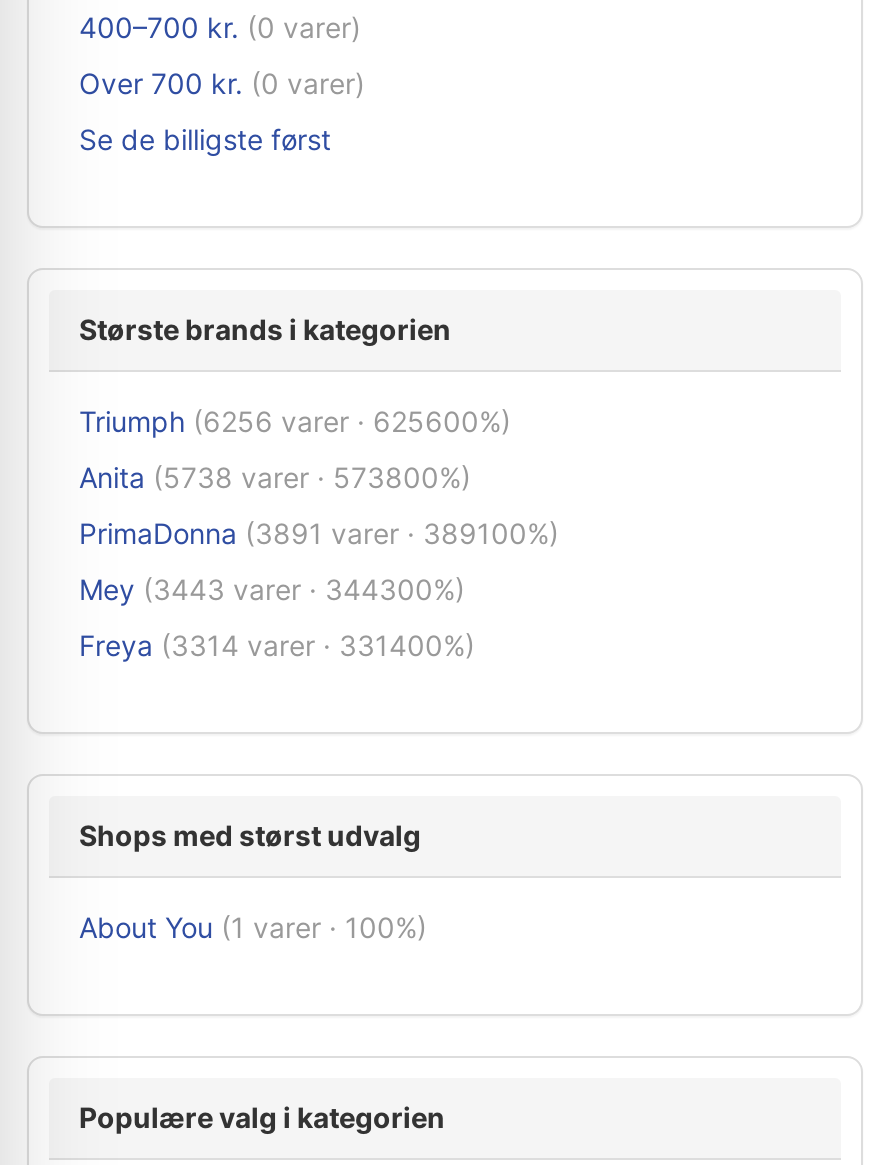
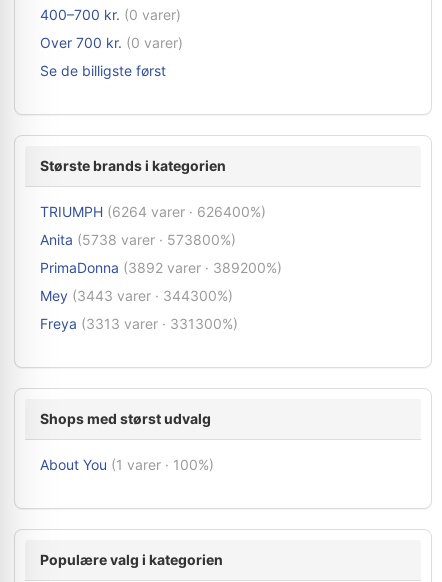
- Triumph (6256 varer · 625600%)
+ TRIUMPH (6264 varer · 626400%)

- PrimaDonna (3891 varer · 389100%)
+ PrimaDonna (3892 varer · 389200%)

- Freya (3314 varer · 331400%)
+ Freya (3313 varer · 331300%)
